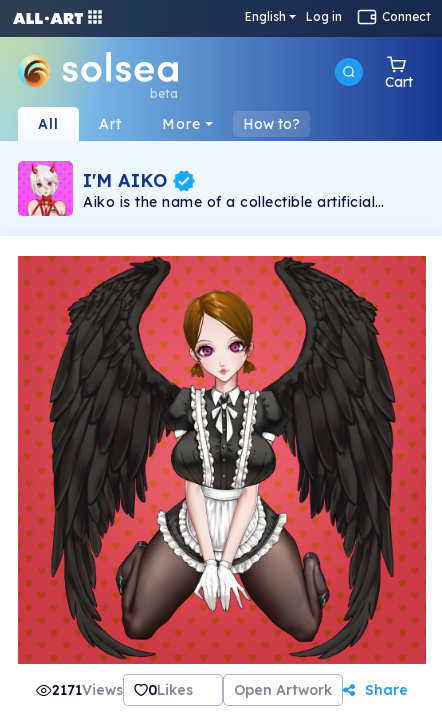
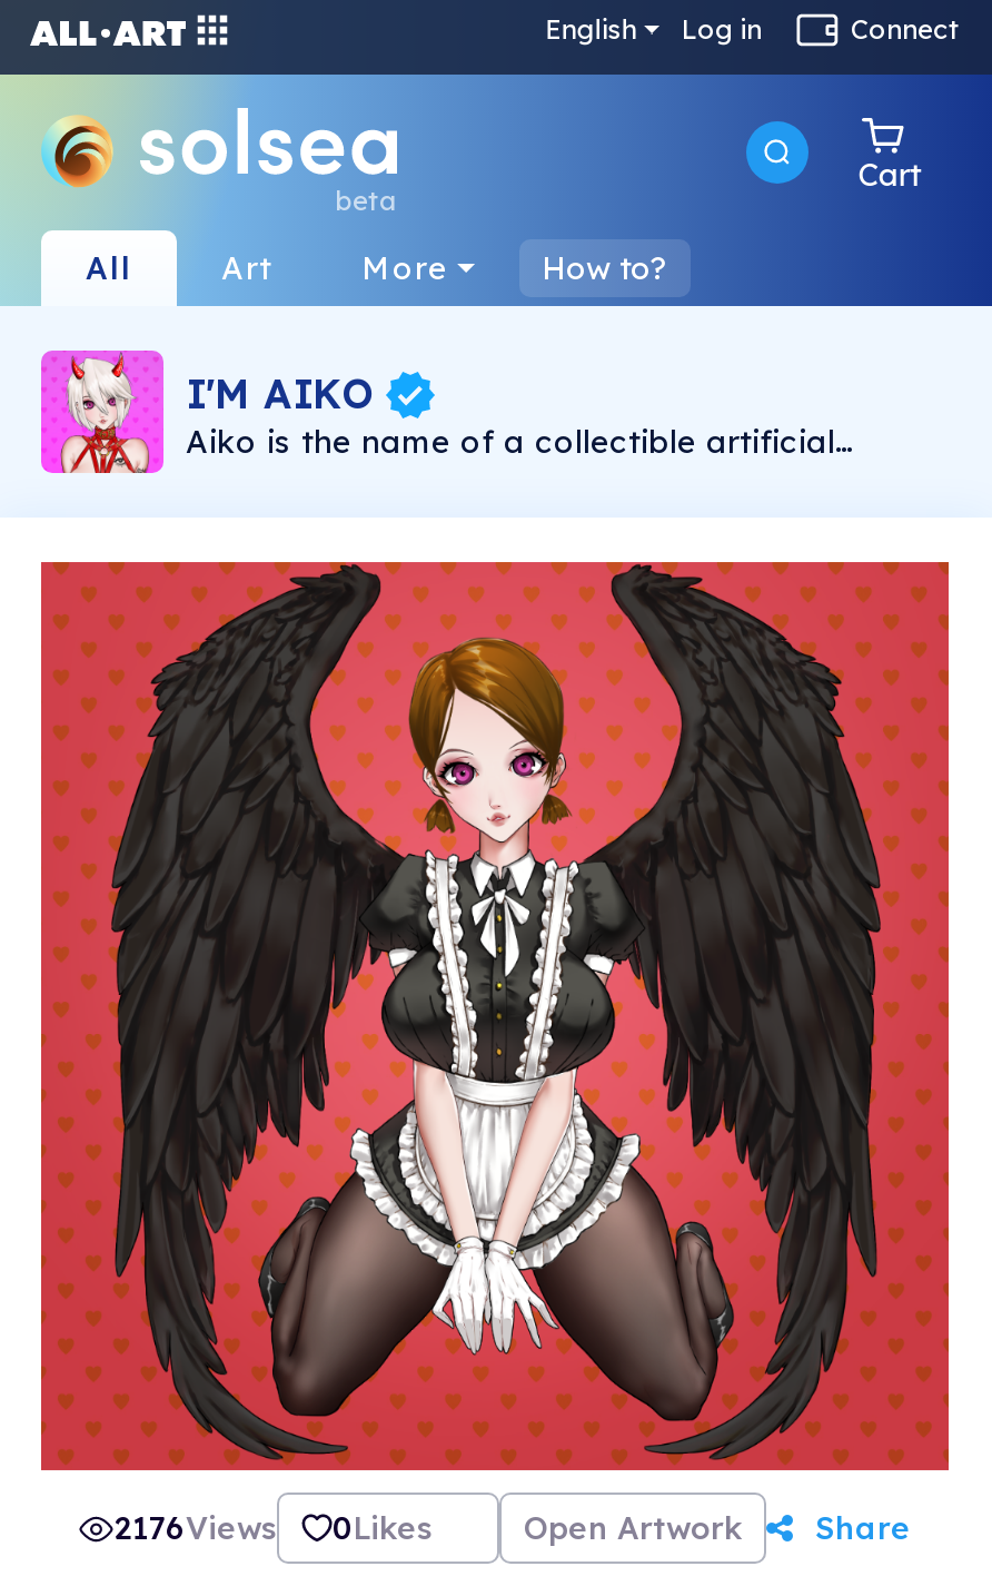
- 2171Views
+ 2176Views
